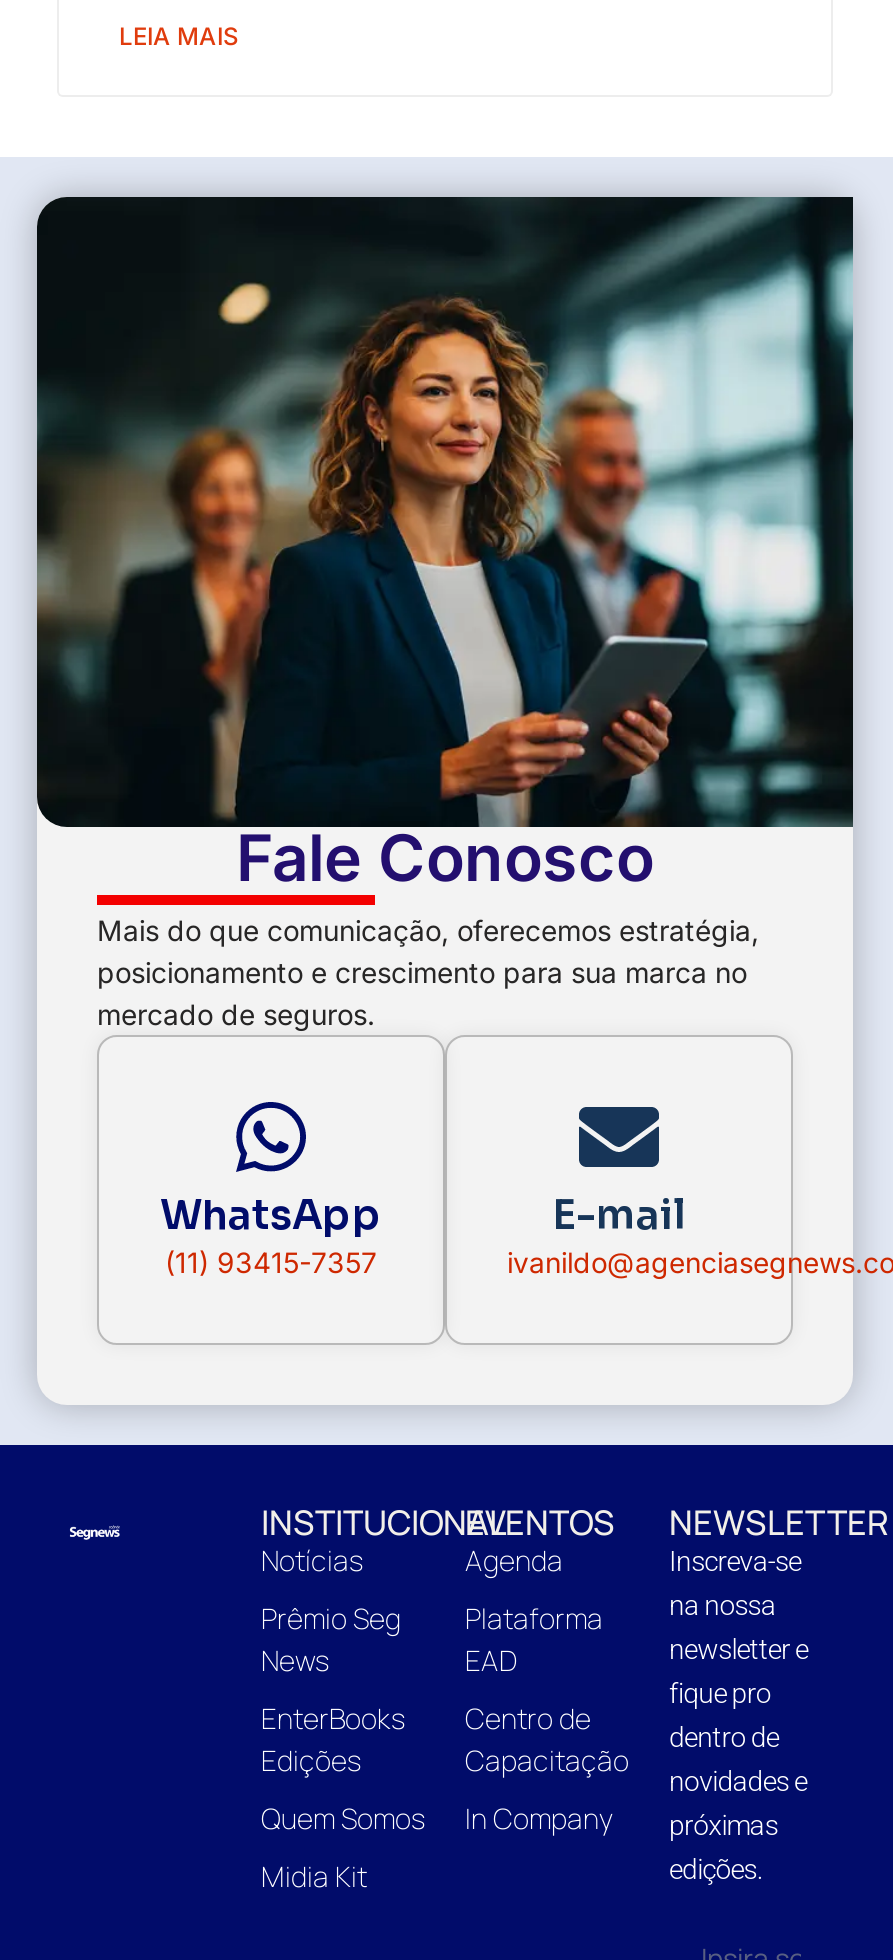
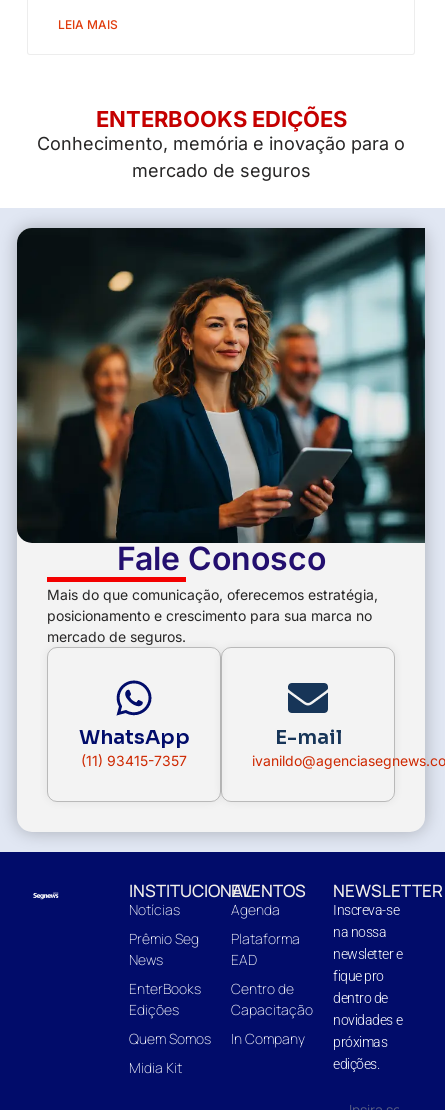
+ ENTERBOOKS EDIÇÕES
+ Conhecimento, memória e inovação para o
+ mercado de seguros
